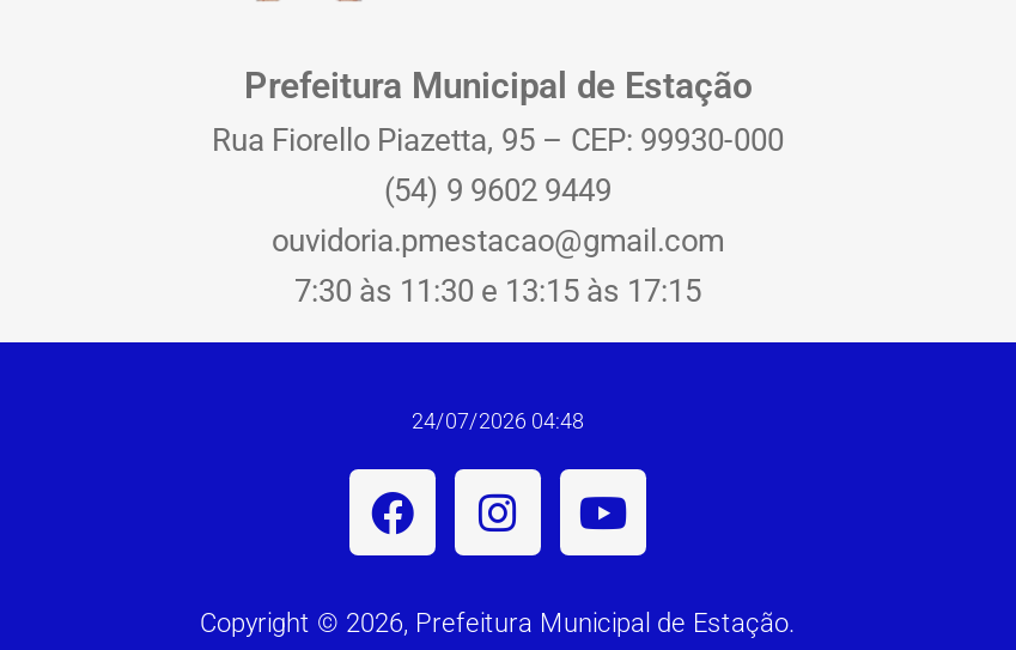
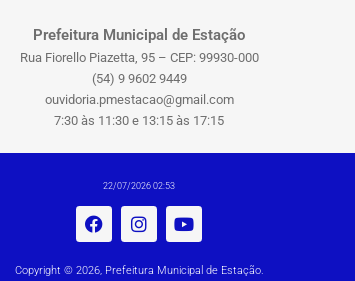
- 24/07/2026 04:48
+ 22/07/2026 02:53
